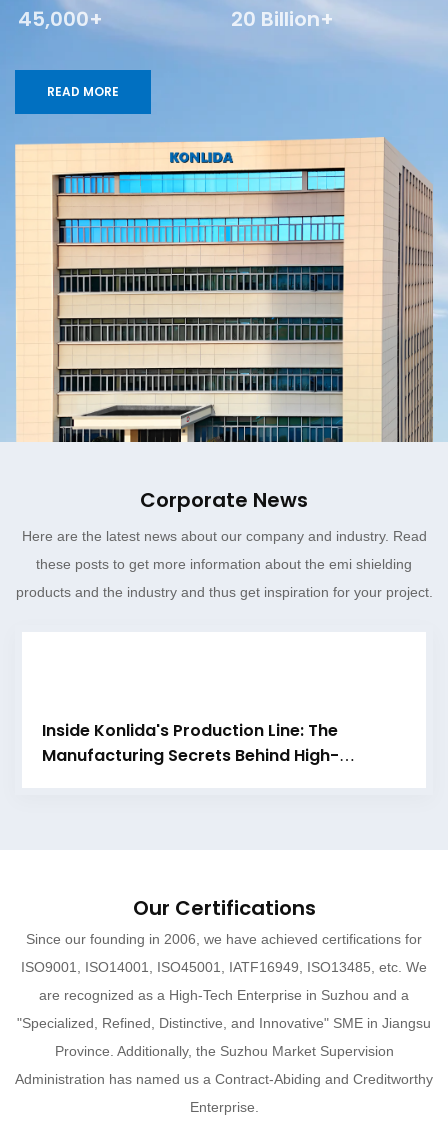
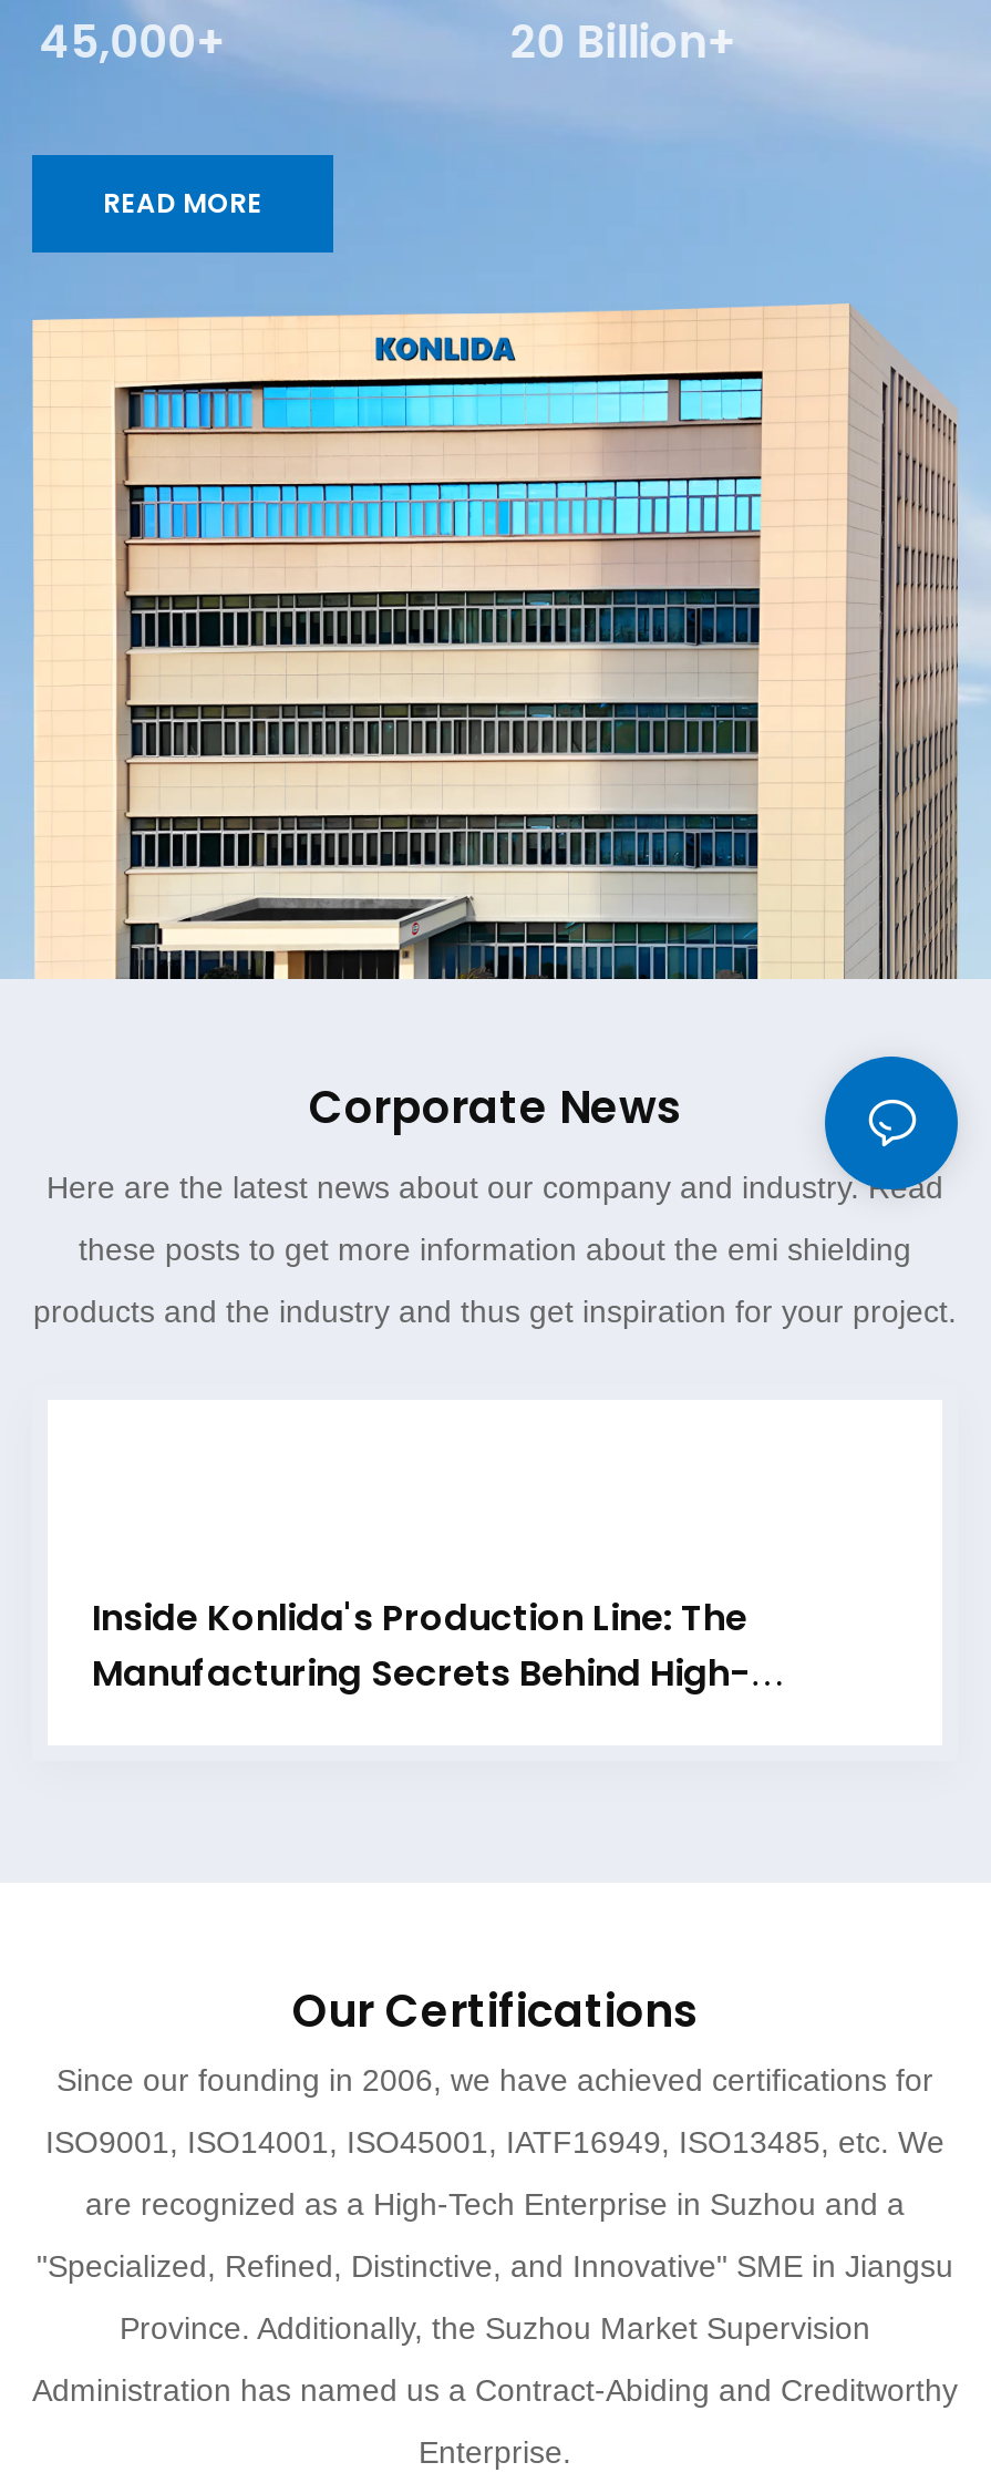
+ [image]
